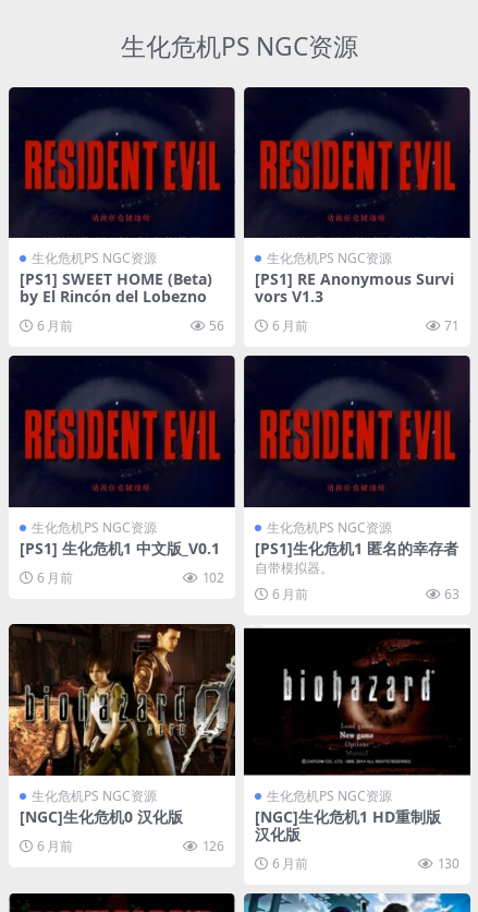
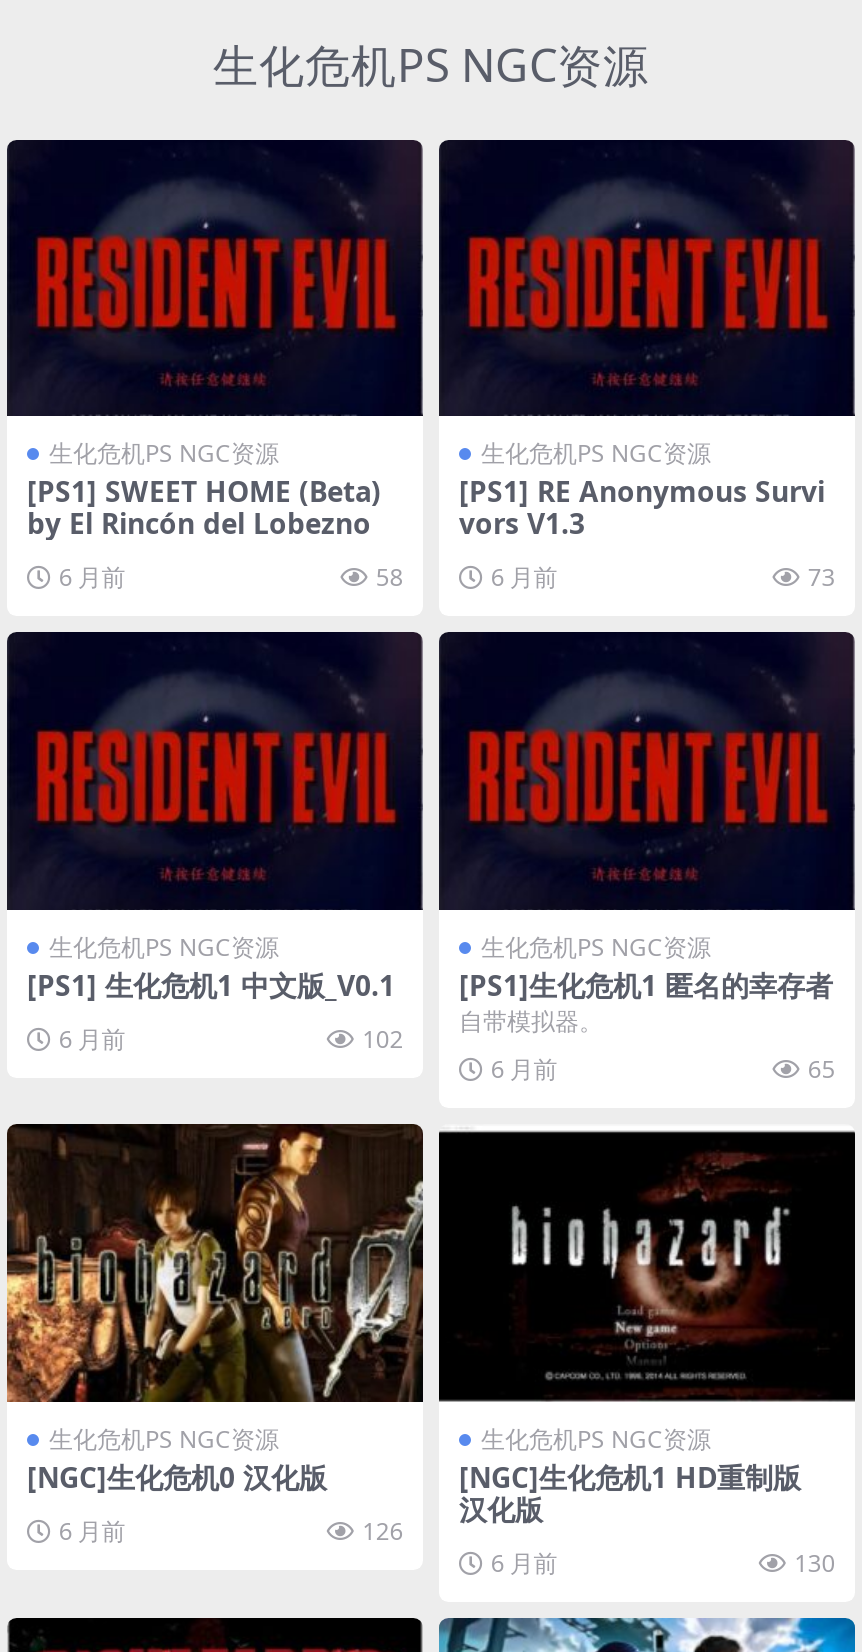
- 56
+ 58

- 71
+ 73

- 63
+ 65
